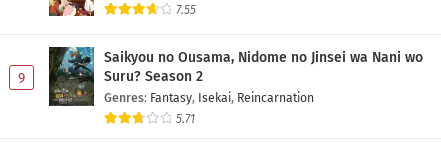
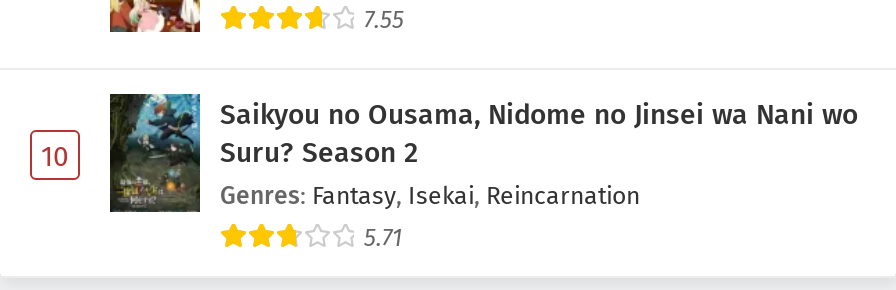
- 9
+ 10
